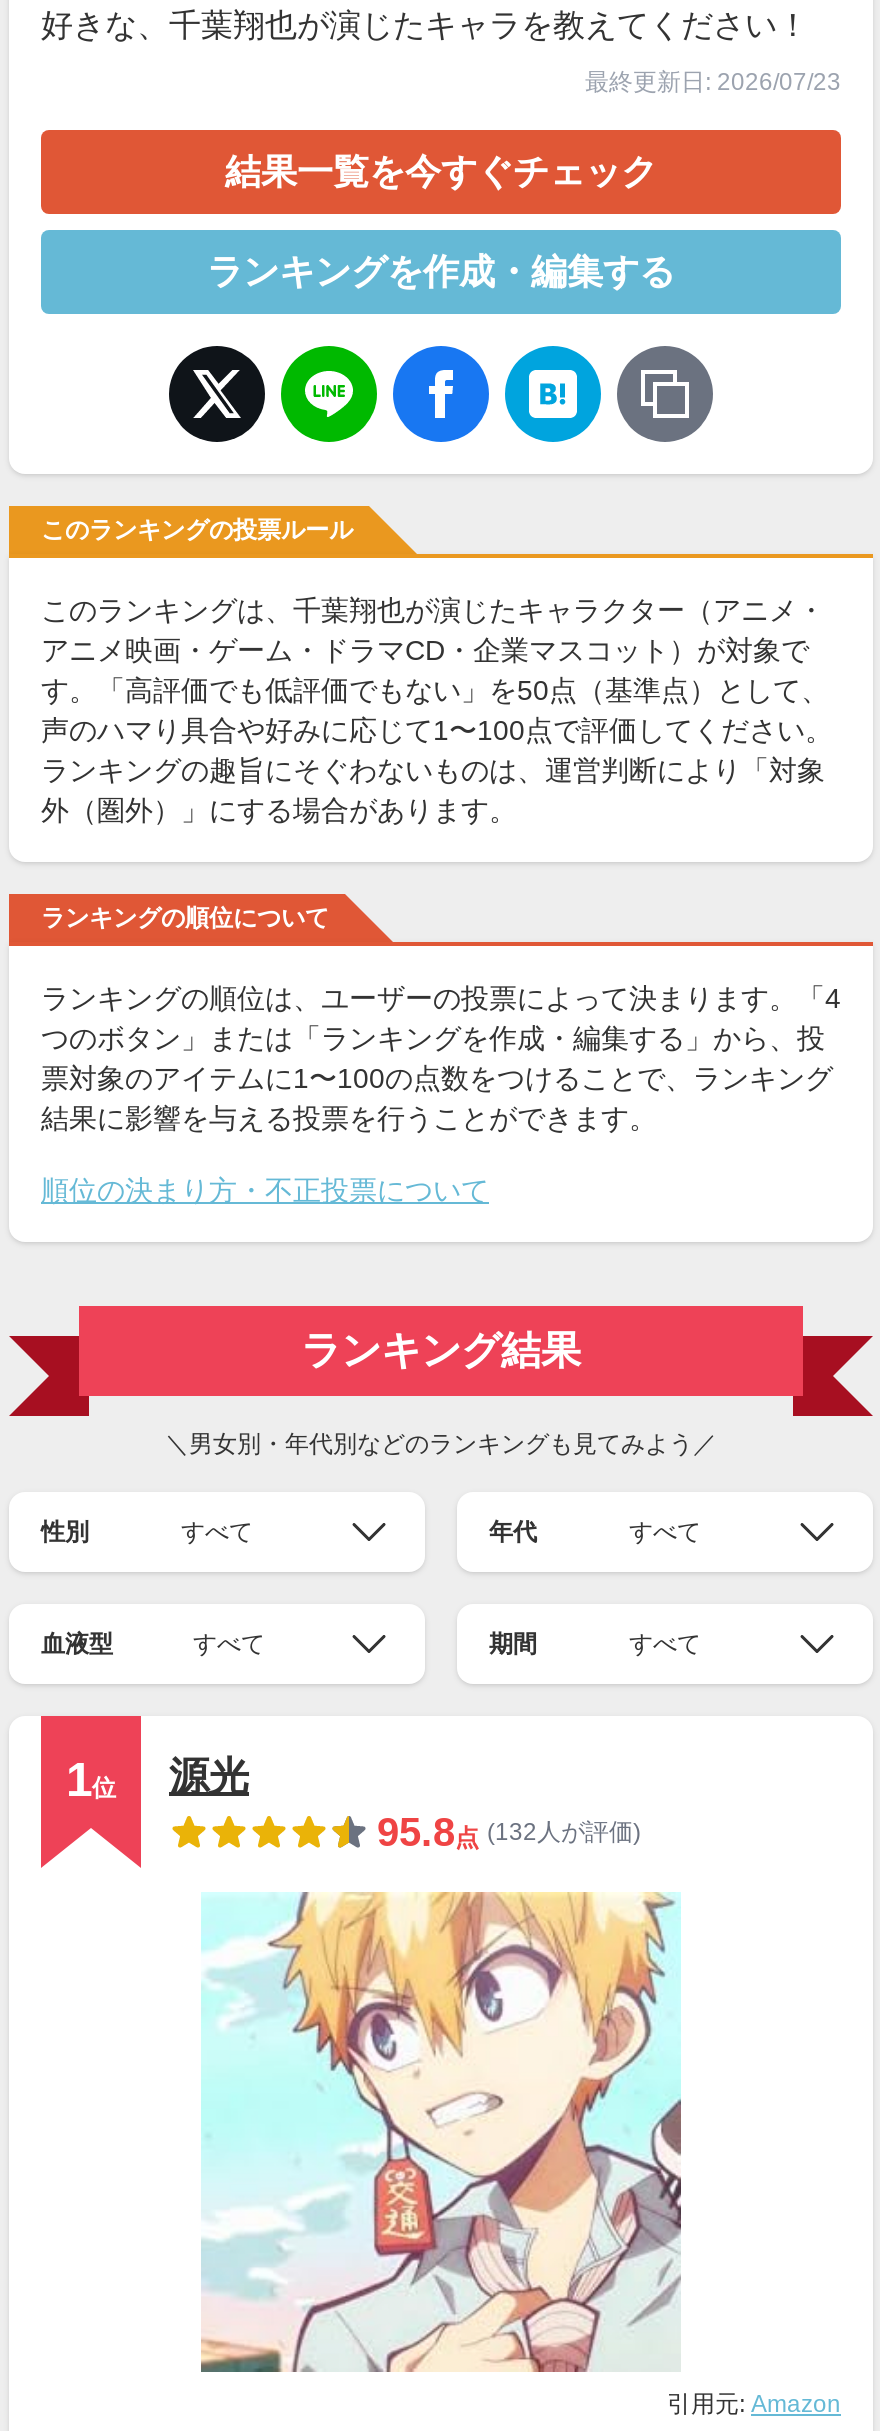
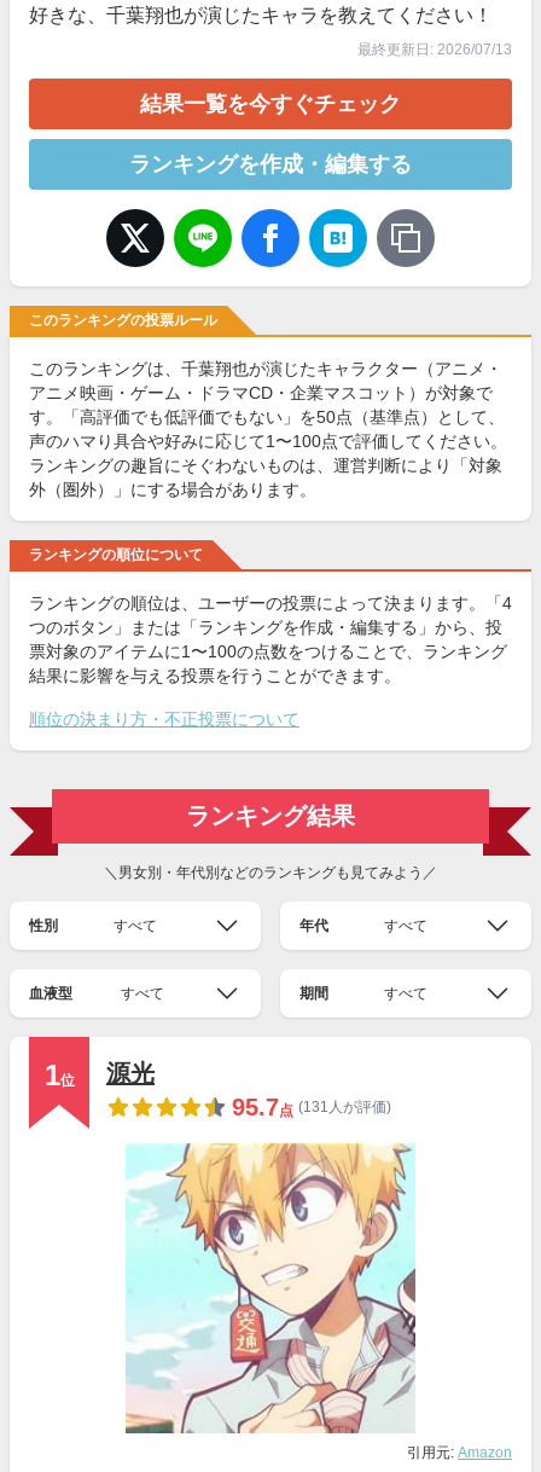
- 最終更新日: 2026/07/23
+ 最終更新日: 2026/07/13

- 95.8点 (132人が評価)
+ 95.7点 (131人が評価)
